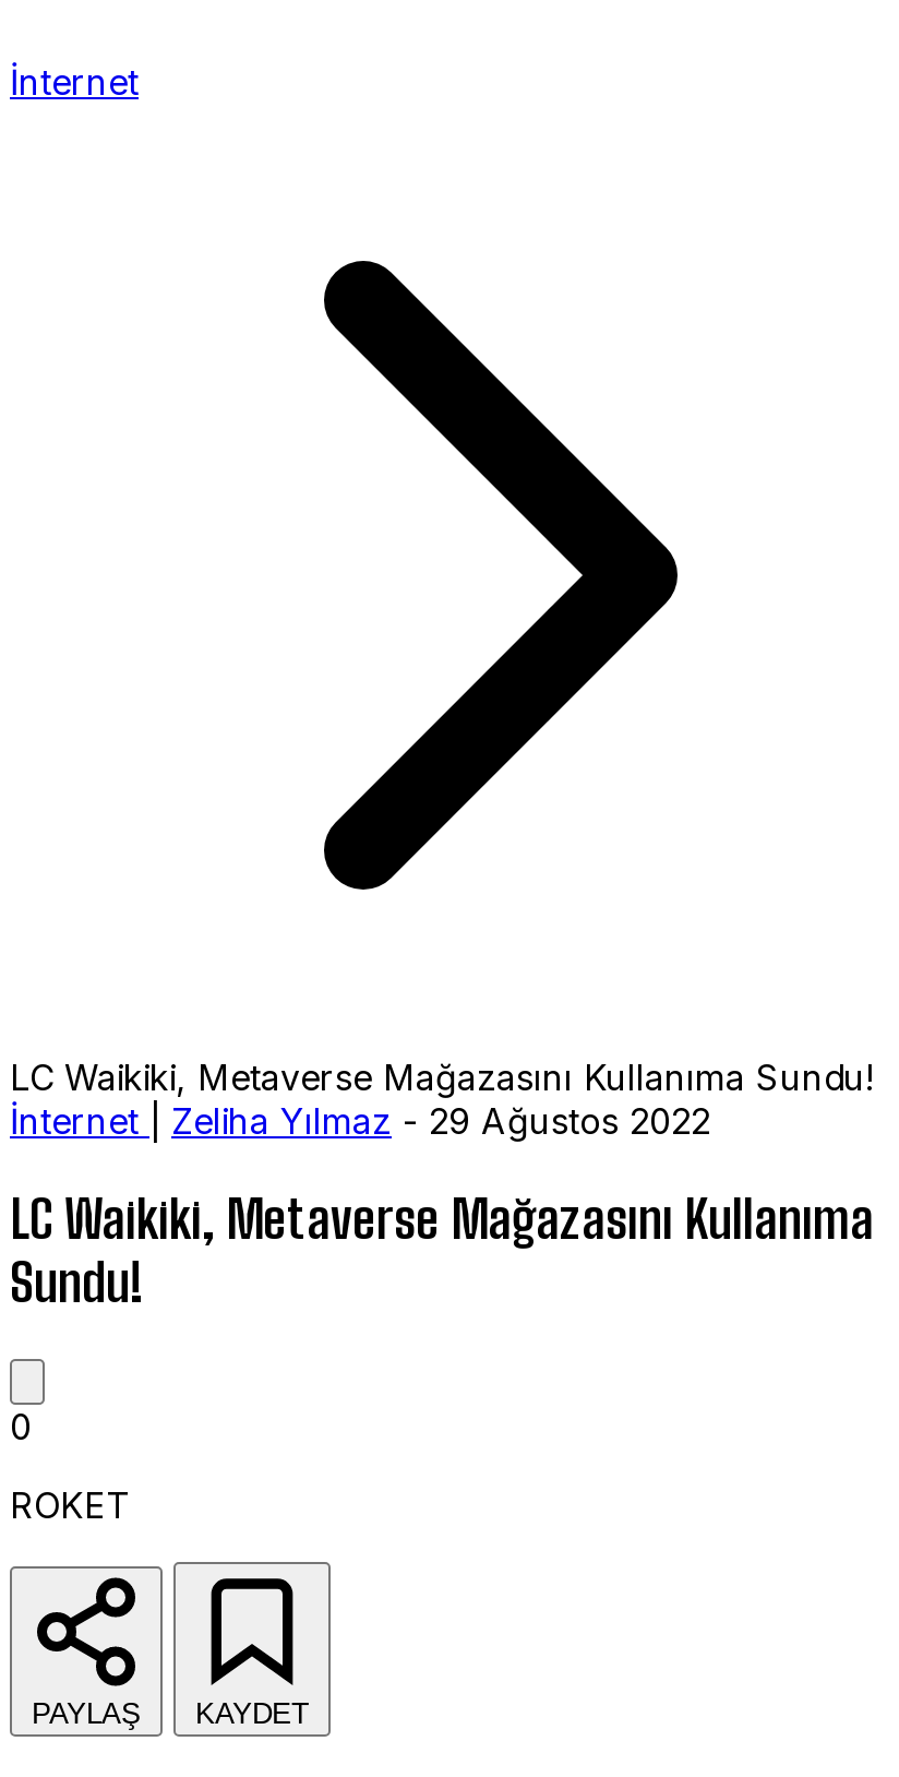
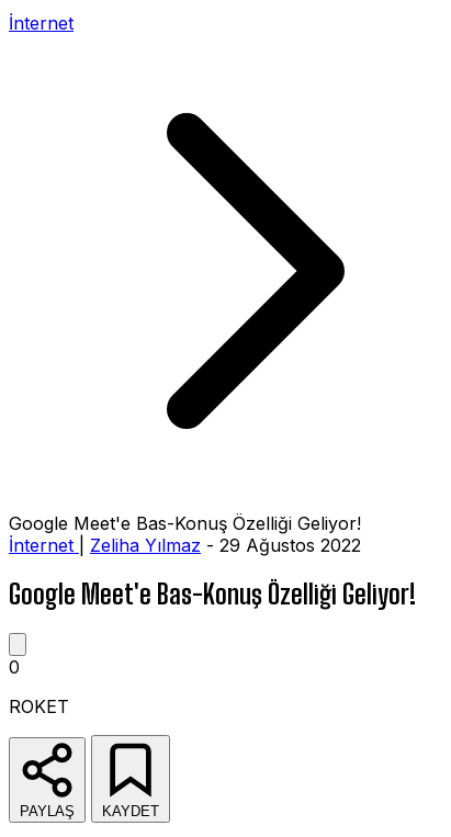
- LC Waikiki, Metaverse Mağazasını Kullanıma Sundu!
+ Google Meet'e Bas-Konuş Özelliği Geliyor!

- LC Waikiki, Metaverse Mağazasını Kullanıma
- Sundu!
+ Google Meet'e Bas-Konuş Özelliği Geliyor!
